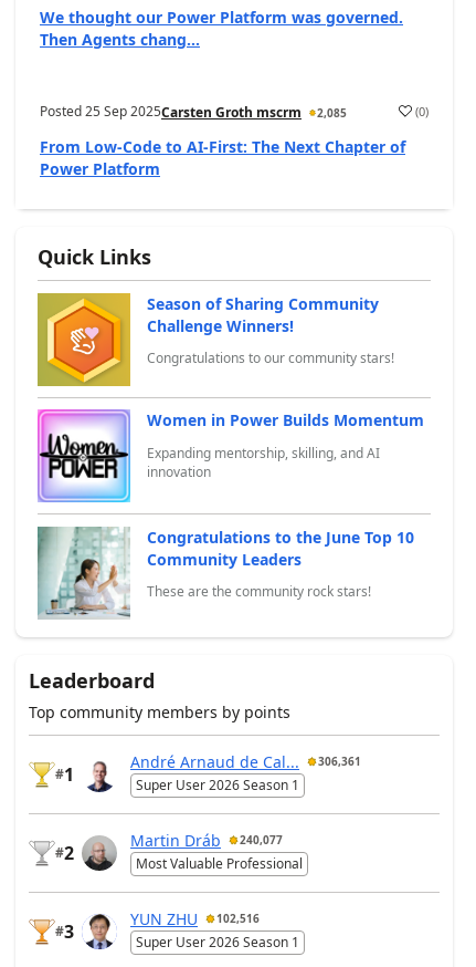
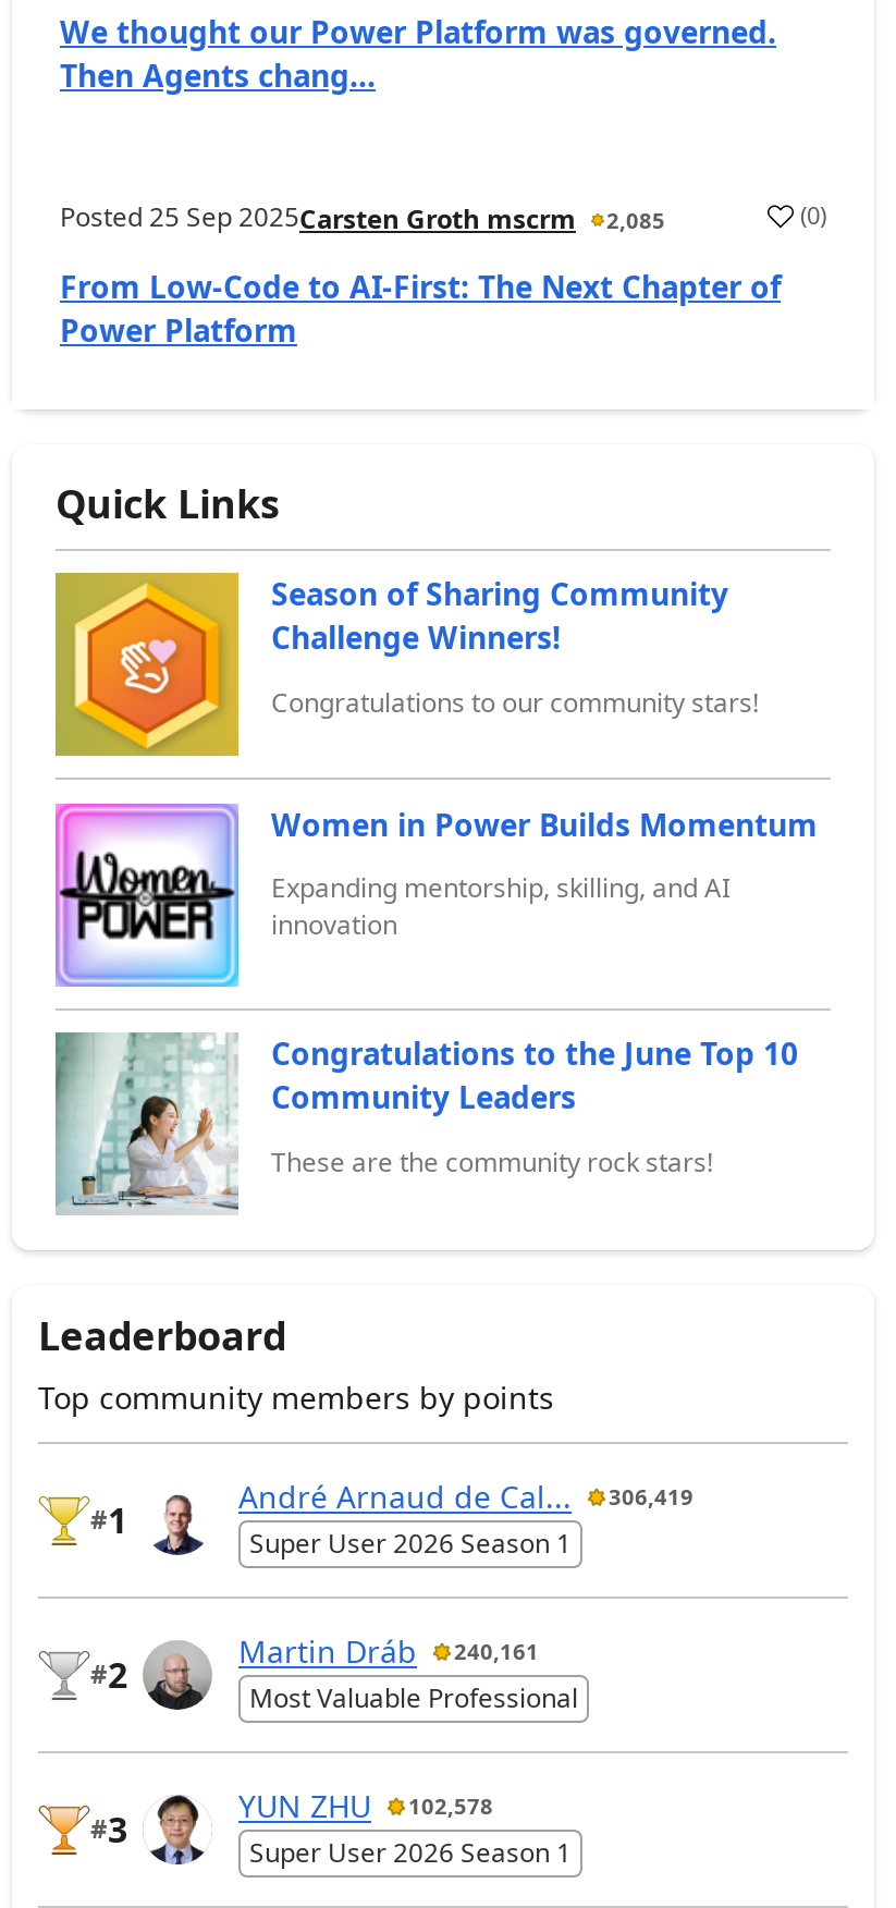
- André Arnaud de Cal... 306,361
+ André Arnaud de Cal... 306,419

- Martin Dráb 240,077
+ Martin Dráb 240,161

- YUN ZHU 102,516
+ YUN ZHU 102,578
